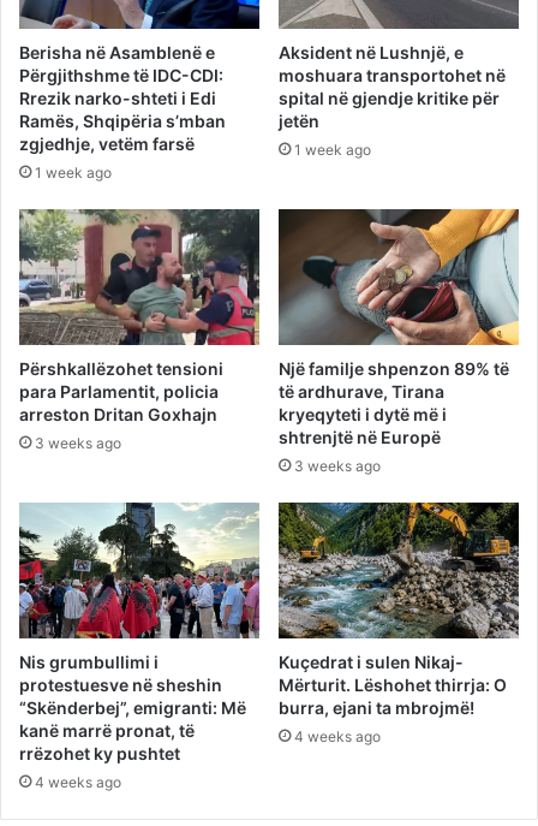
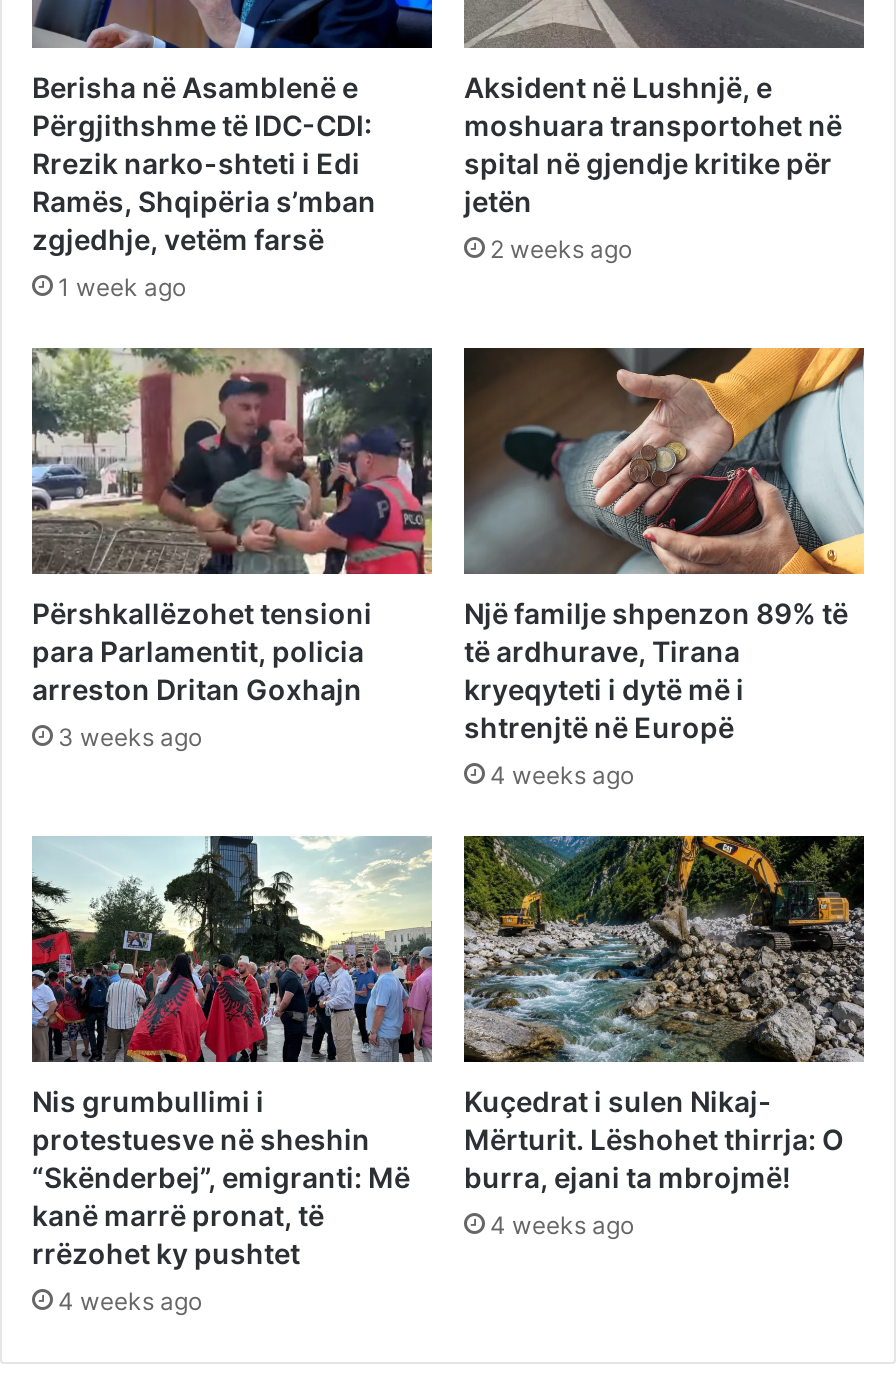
- 1 week ago
+ 2 weeks ago

- 3 weeks ago
+ 4 weeks ago
